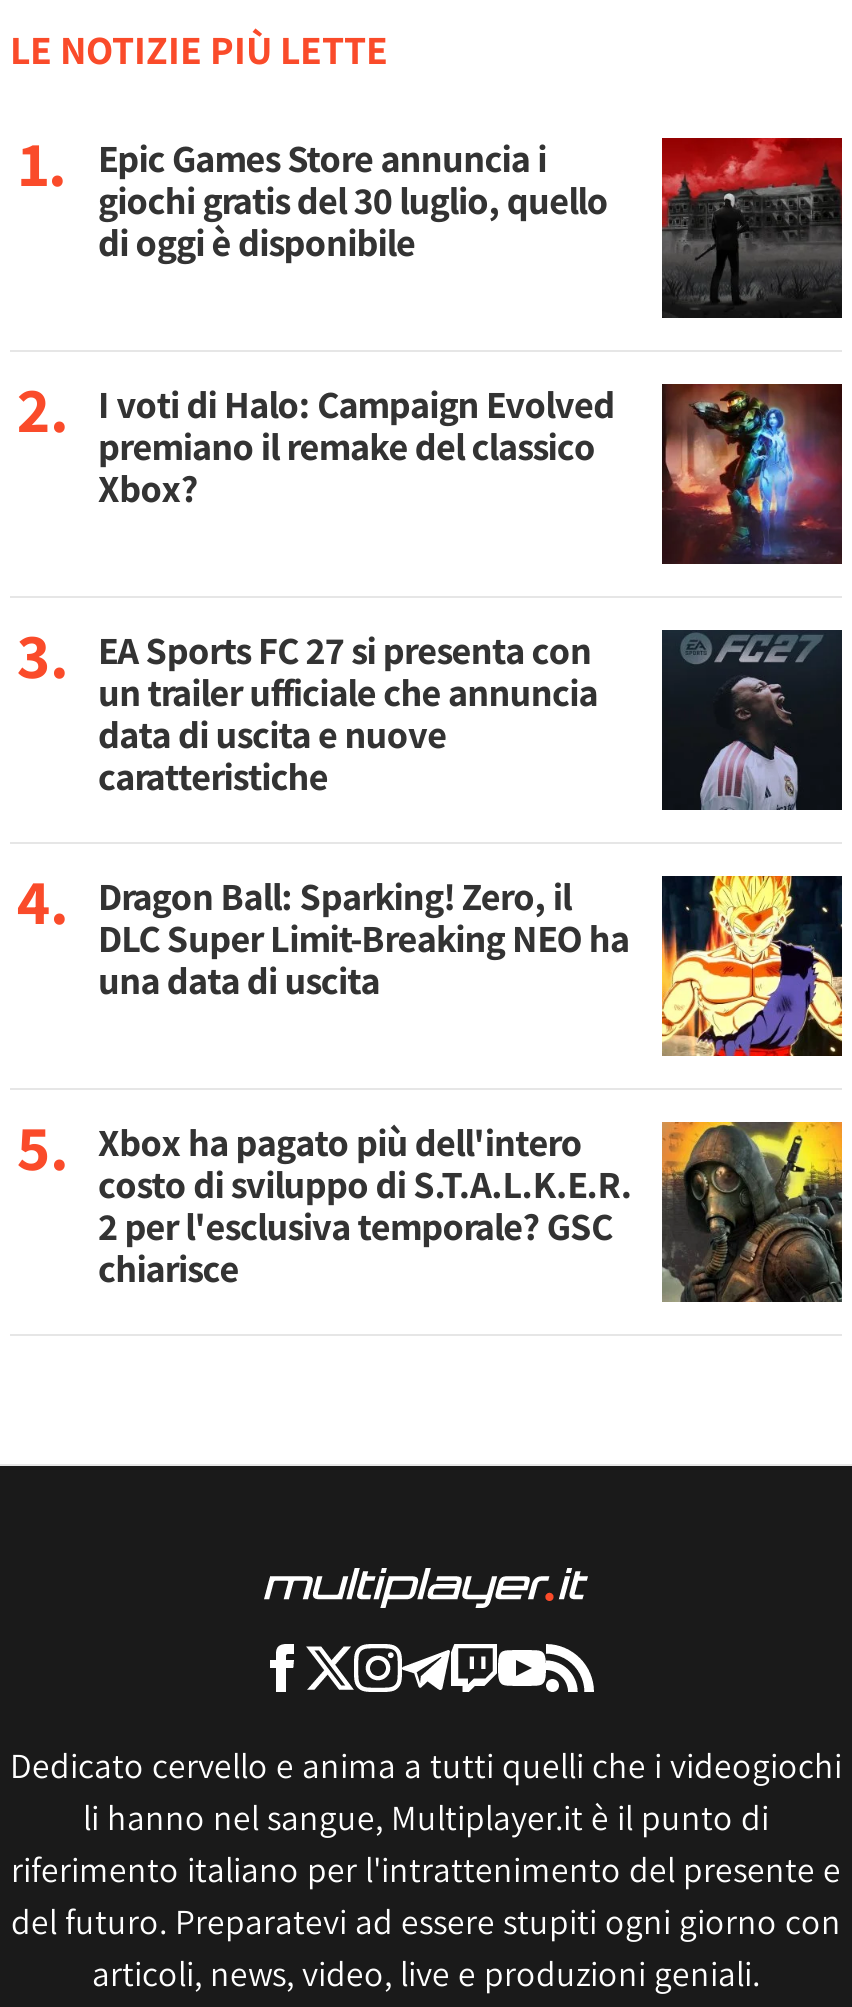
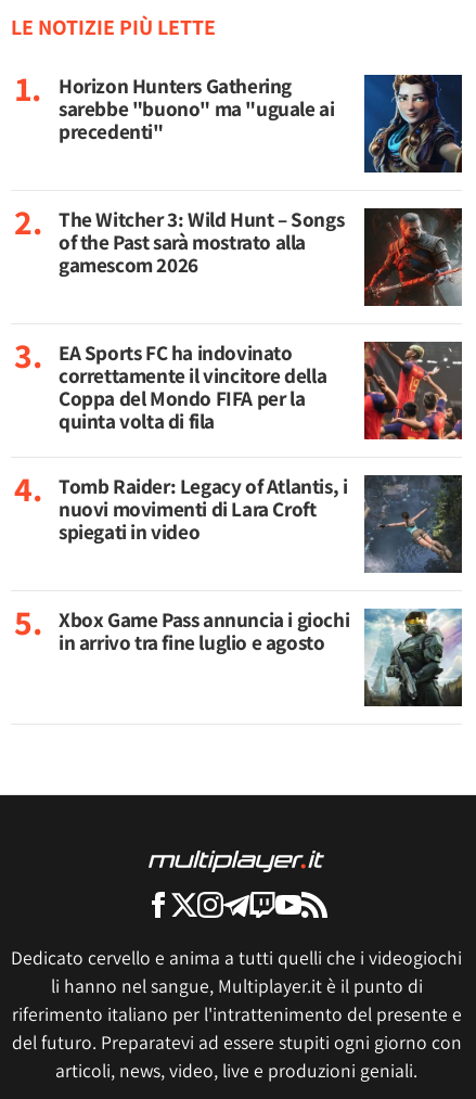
- [image]
- Epic Games Store annuncia i
- giochi gratis del 30 luglio, quello
- di oggi è disponibile
+ [image]
+ Horizon Hunters Gathering
+ sarebbe "buono" ma "uguale ai
+ precedenti"

- [image]
- I voti di Halo: Campaign Evolved
- premiano il remake del classico
- Xbox?
+ [image]
+ The Witcher 3: Wild Hunt – Songs
+ of the Past sarà mostrato alla
+ gamescom 2026

- [image]
- EA Sports FC 27 si presenta con
- un trailer ufficiale che annuncia
- data di uscita e nuove
- caratteristiche
+ [image]
+ EA Sports FC ha indovinato
+ correttamente il vincitore della
+ Coppa del Mondo FIFA per la
+ quinta volta di fila

- [image]
- Dragon Ball: Sparking! Zero, il
- DLC Super Limit-Breaking NEO ha
- una data di uscita
+ [image]
+ Tomb Raider: Legacy of Atlantis, i
+ nuovi movimenti di Lara Croft
+ spiegati in video

- [image]
- Xbox ha pagato più dell'intero
- costo di sviluppo di S.T.A.L.K.E.R.
- 2 per l'esclusiva temporale? GSC
- chiarisce
+ [image]
+ Xbox Game Pass annuncia i giochi
+ in arrivo tra fine luglio e agosto
